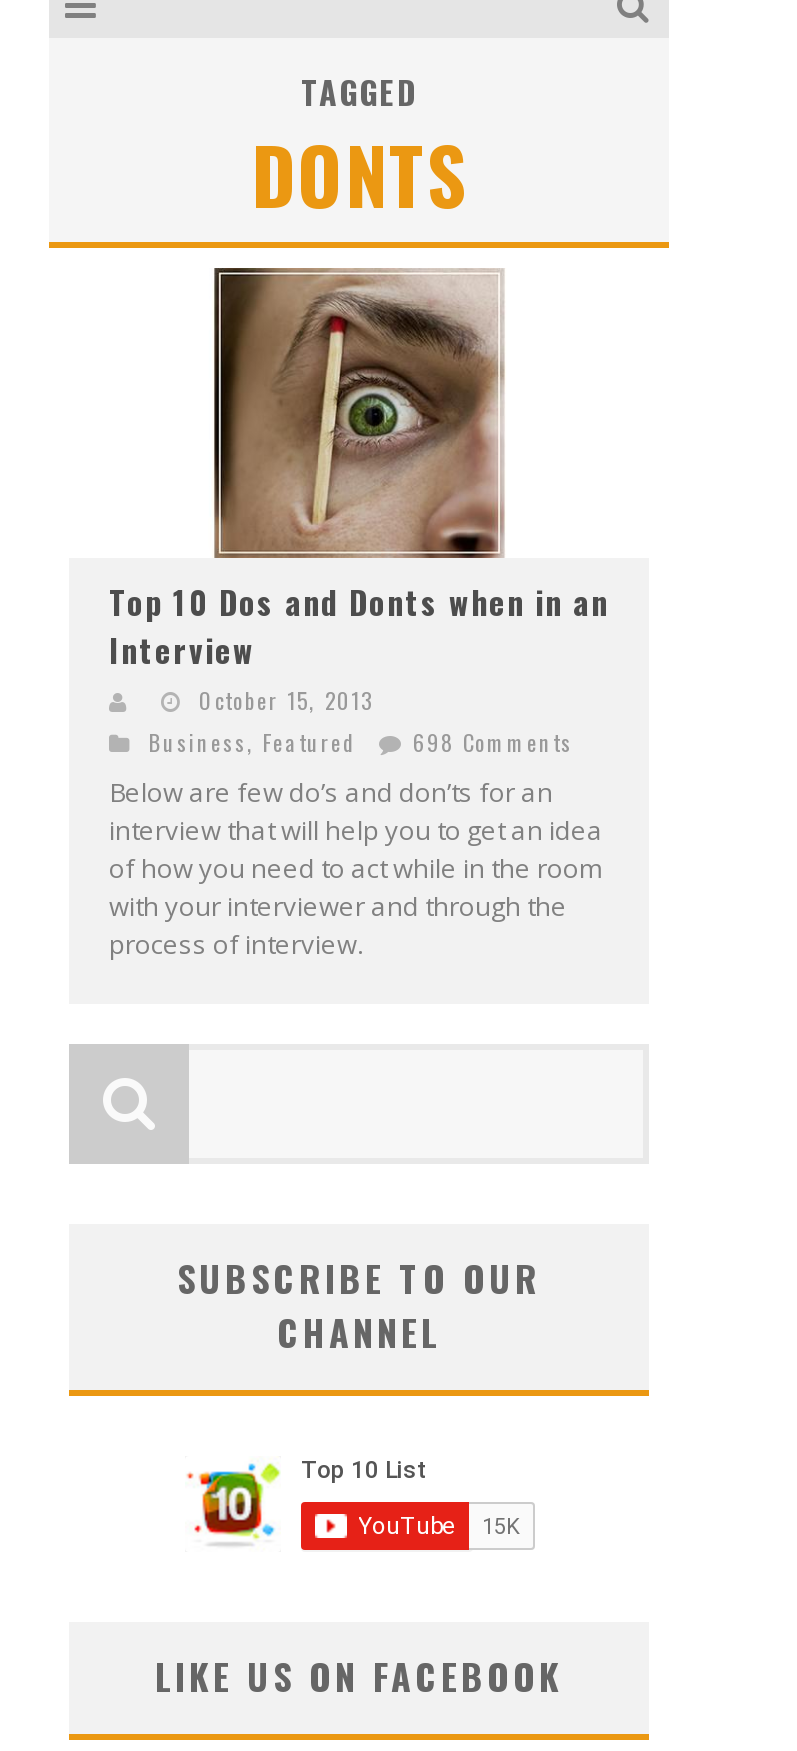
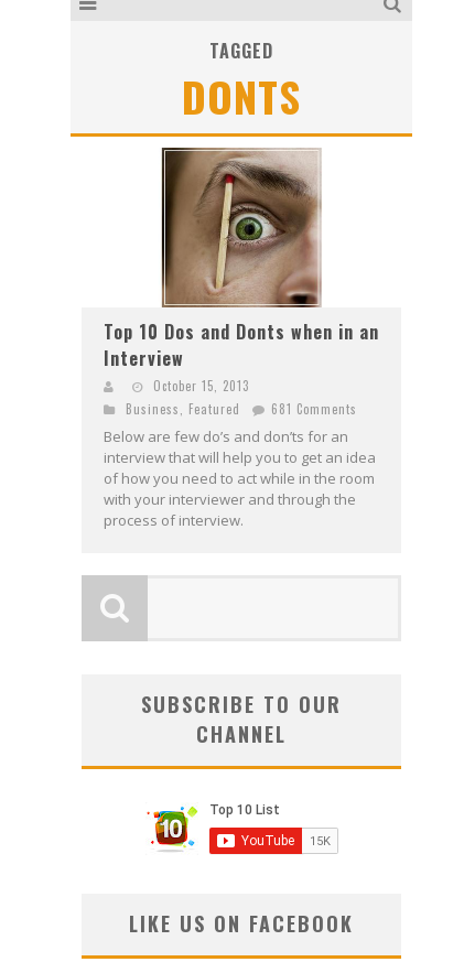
- Business, Featured 698 Comments
+ Business, Featured 681 Comments
